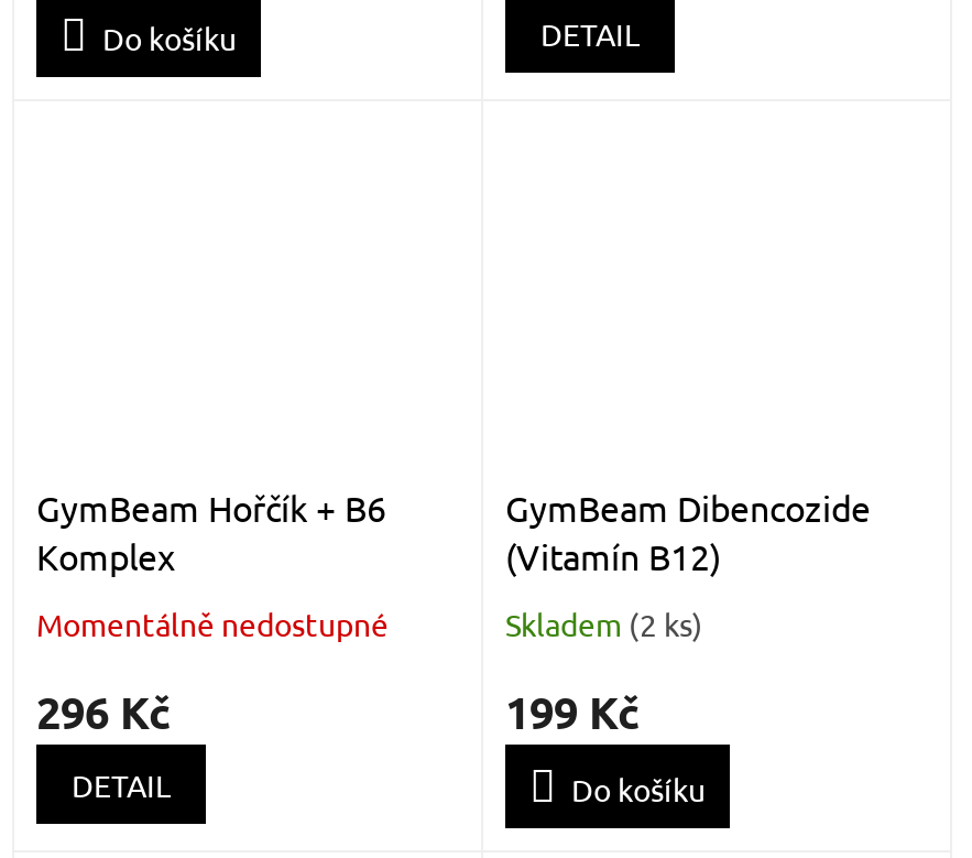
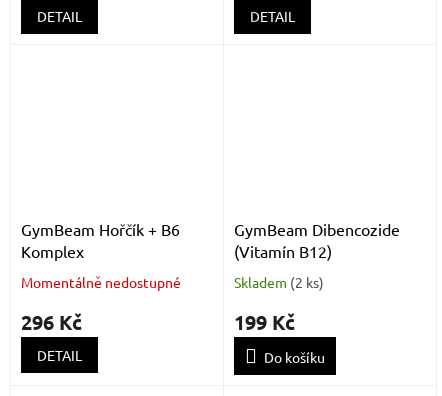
- Do košíku
+ DETAIL
